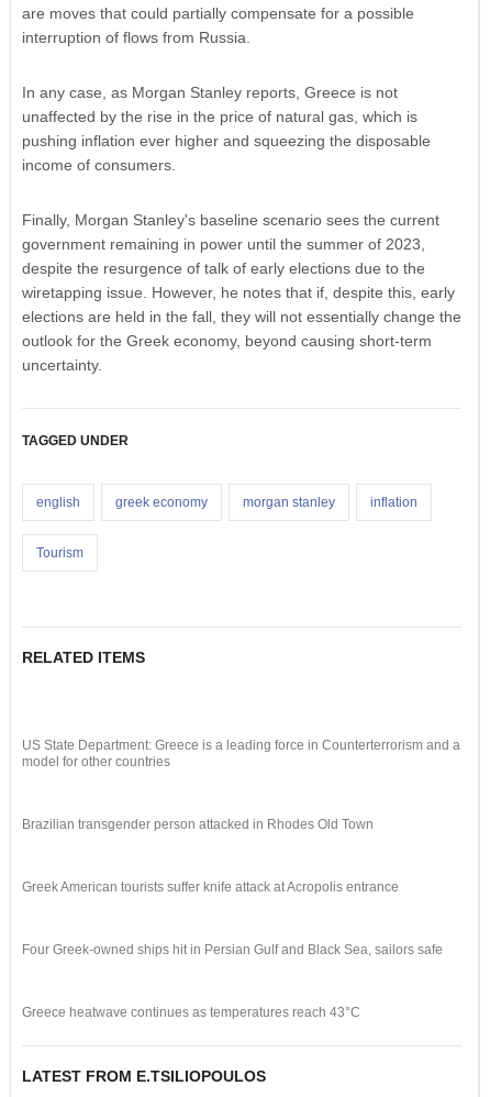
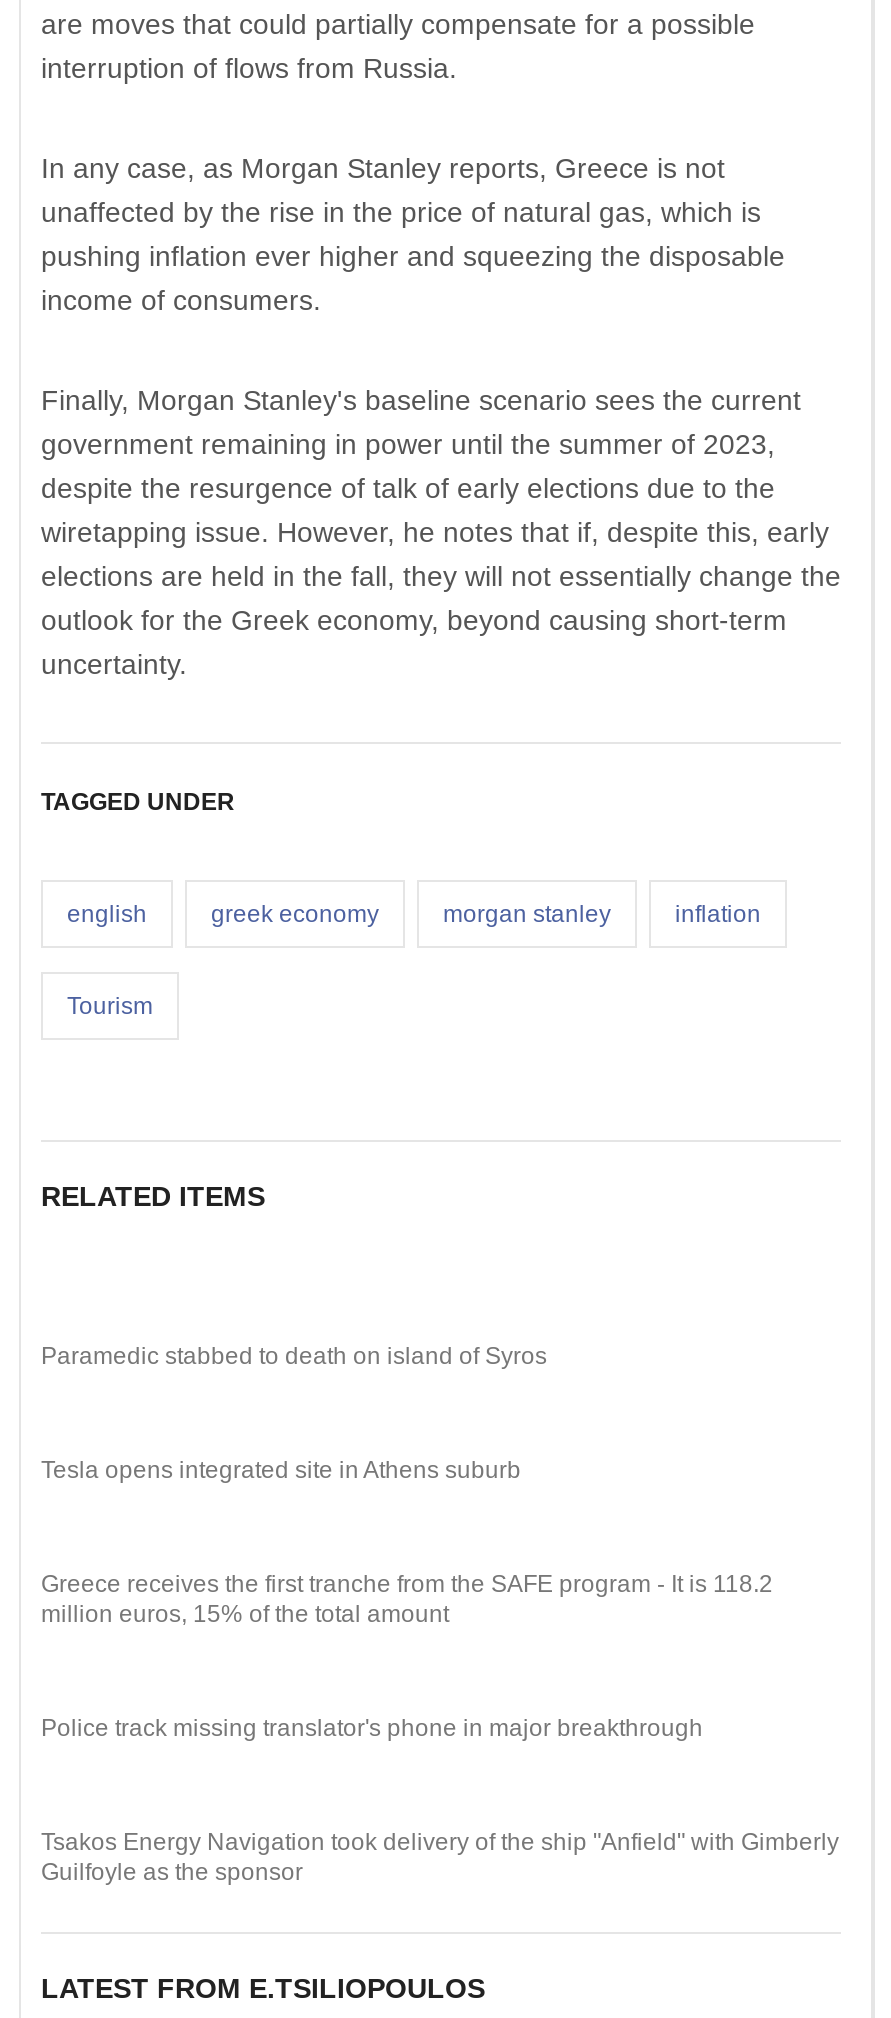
- US State Department: Greece is a leading force in Counterterrorism and a
- model for other countries
+ Paramedic stabbed to death on island of Syros

- Brazilian transgender person attacked in Rhodes Old Town
+ Tesla opens integrated site in Athens suburb

- Greek American tourists suffer knife attack at Acropolis entrance
+ Greece receives the first tranche from the SAFE program - It is 118.2
+ million euros, 15% of the total amount

- Four Greek-owned ships hit in Persian Gulf and Black Sea, sailors safe
+ Police track missing translator's phone in major breakthrough

- Greece heatwave continues as temperatures reach 43°C
+ Tsakos Energy Navigation took delivery of the ship "Anfield" with Gimberly
+ Guilfoyle as the sponsor
